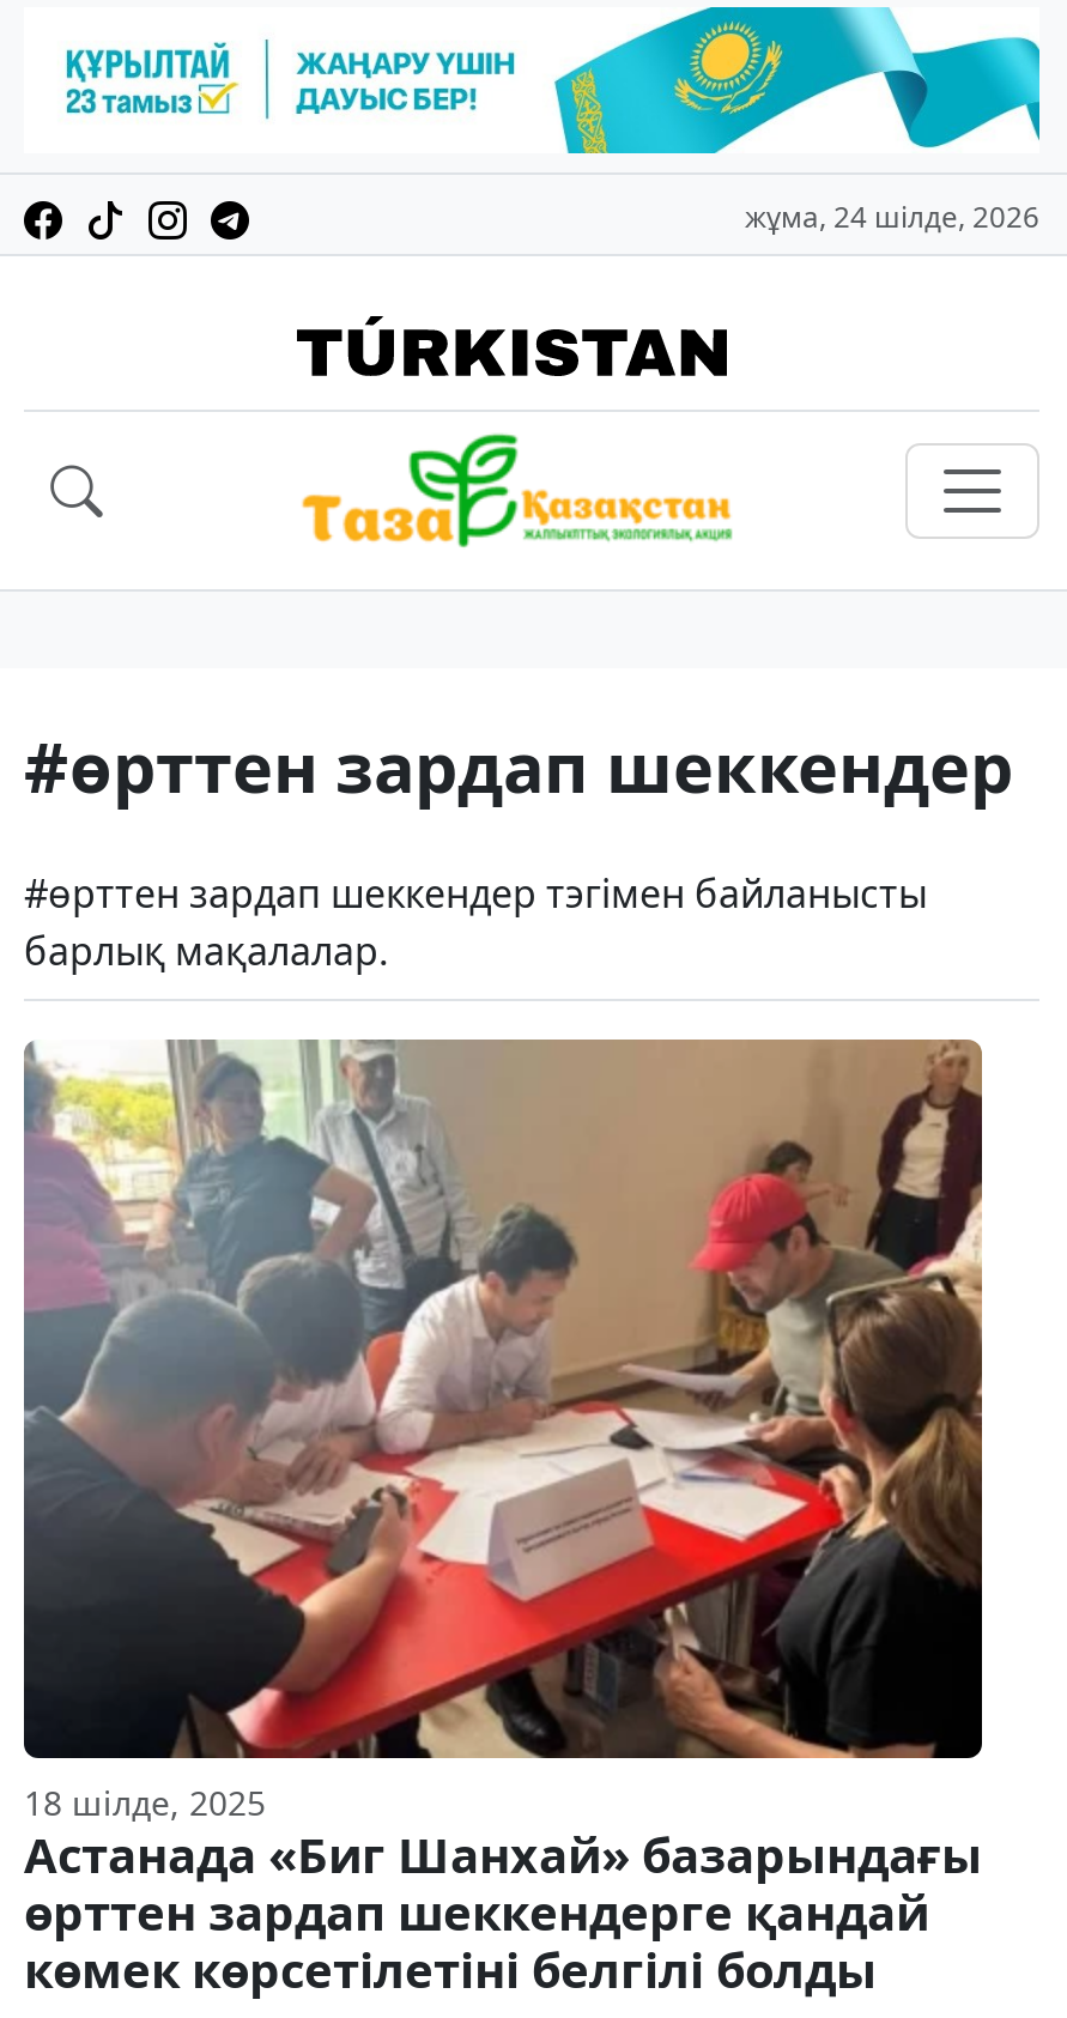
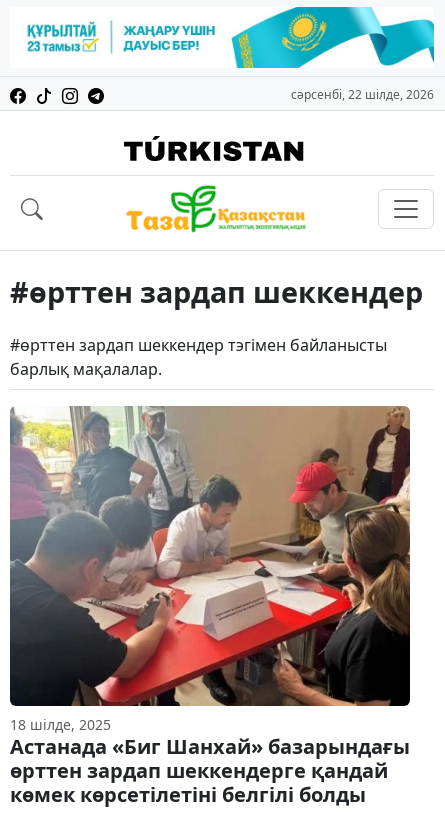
- жұма, 24 шілде, 2026
+ сәрсенбі, 22 шілде, 2026
